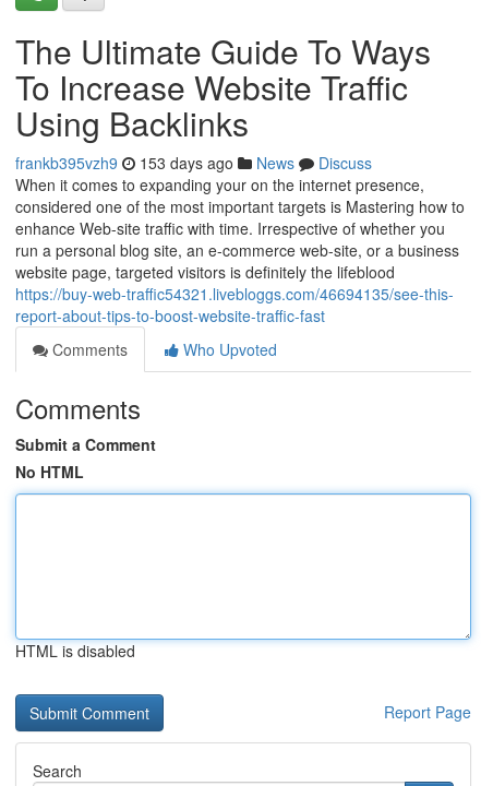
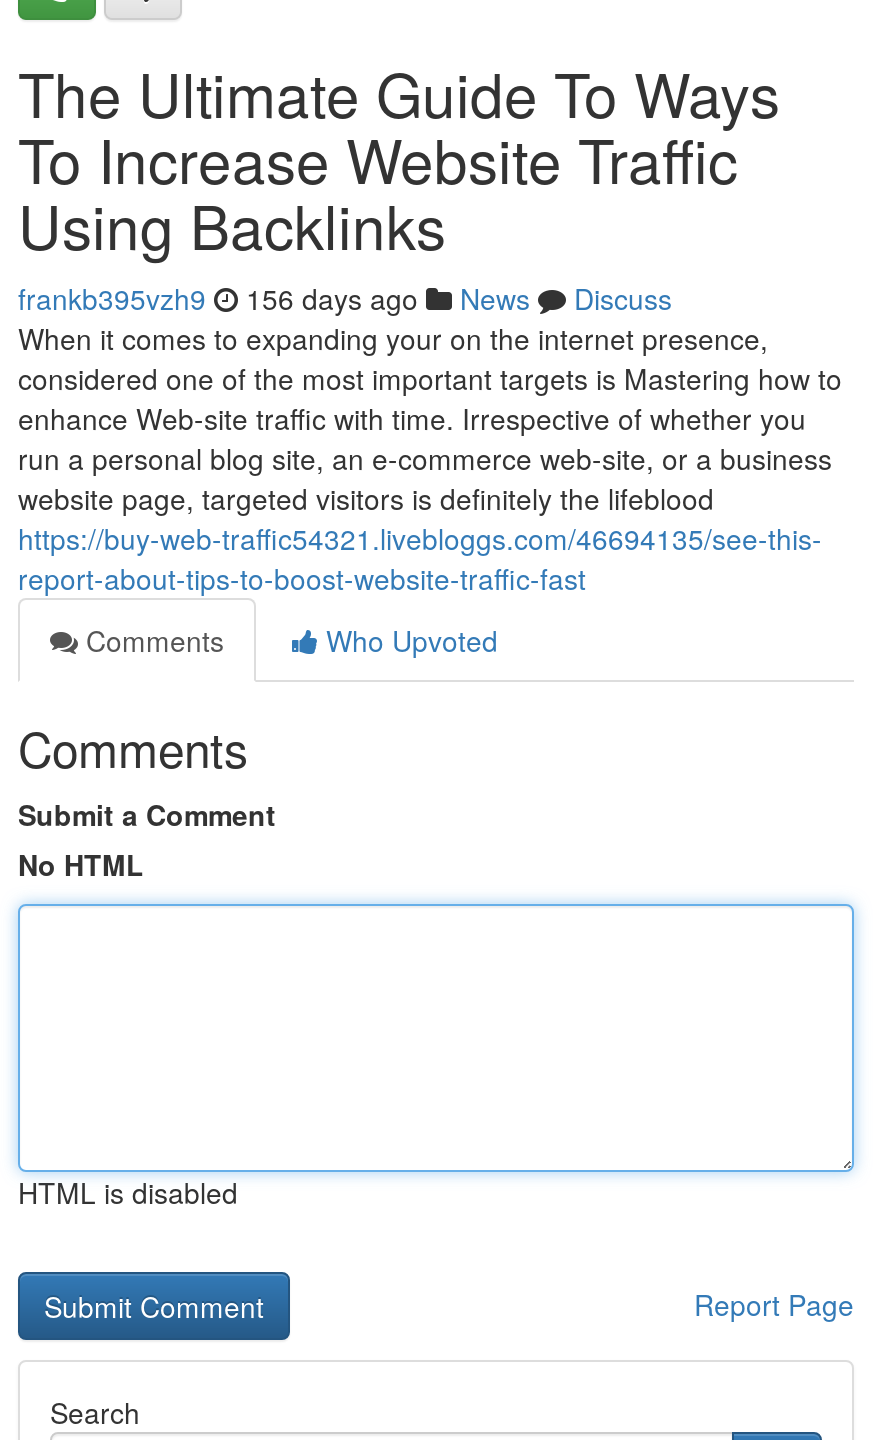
- frankb395vzh9 153 days ago News Discuss
+ frankb395vzh9 156 days ago News Discuss
